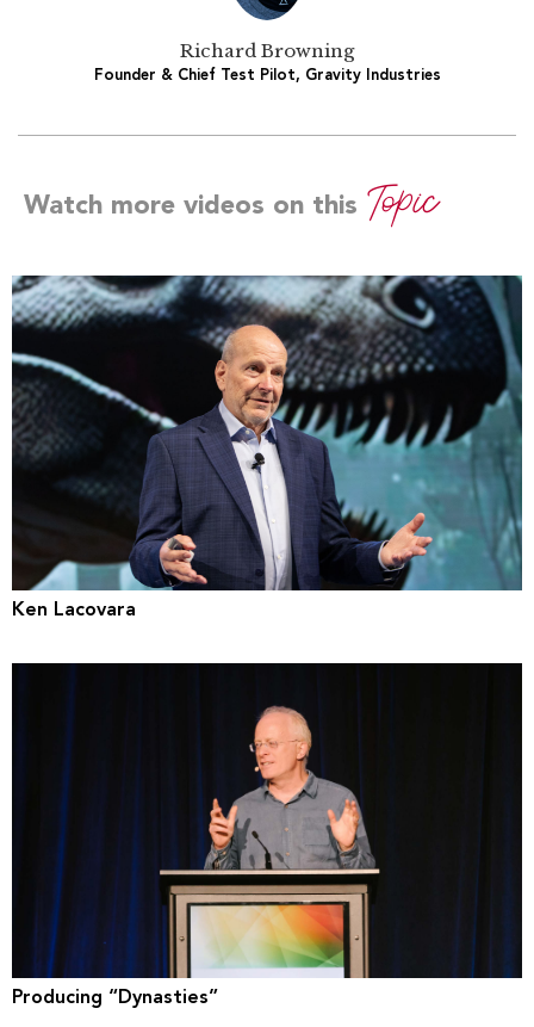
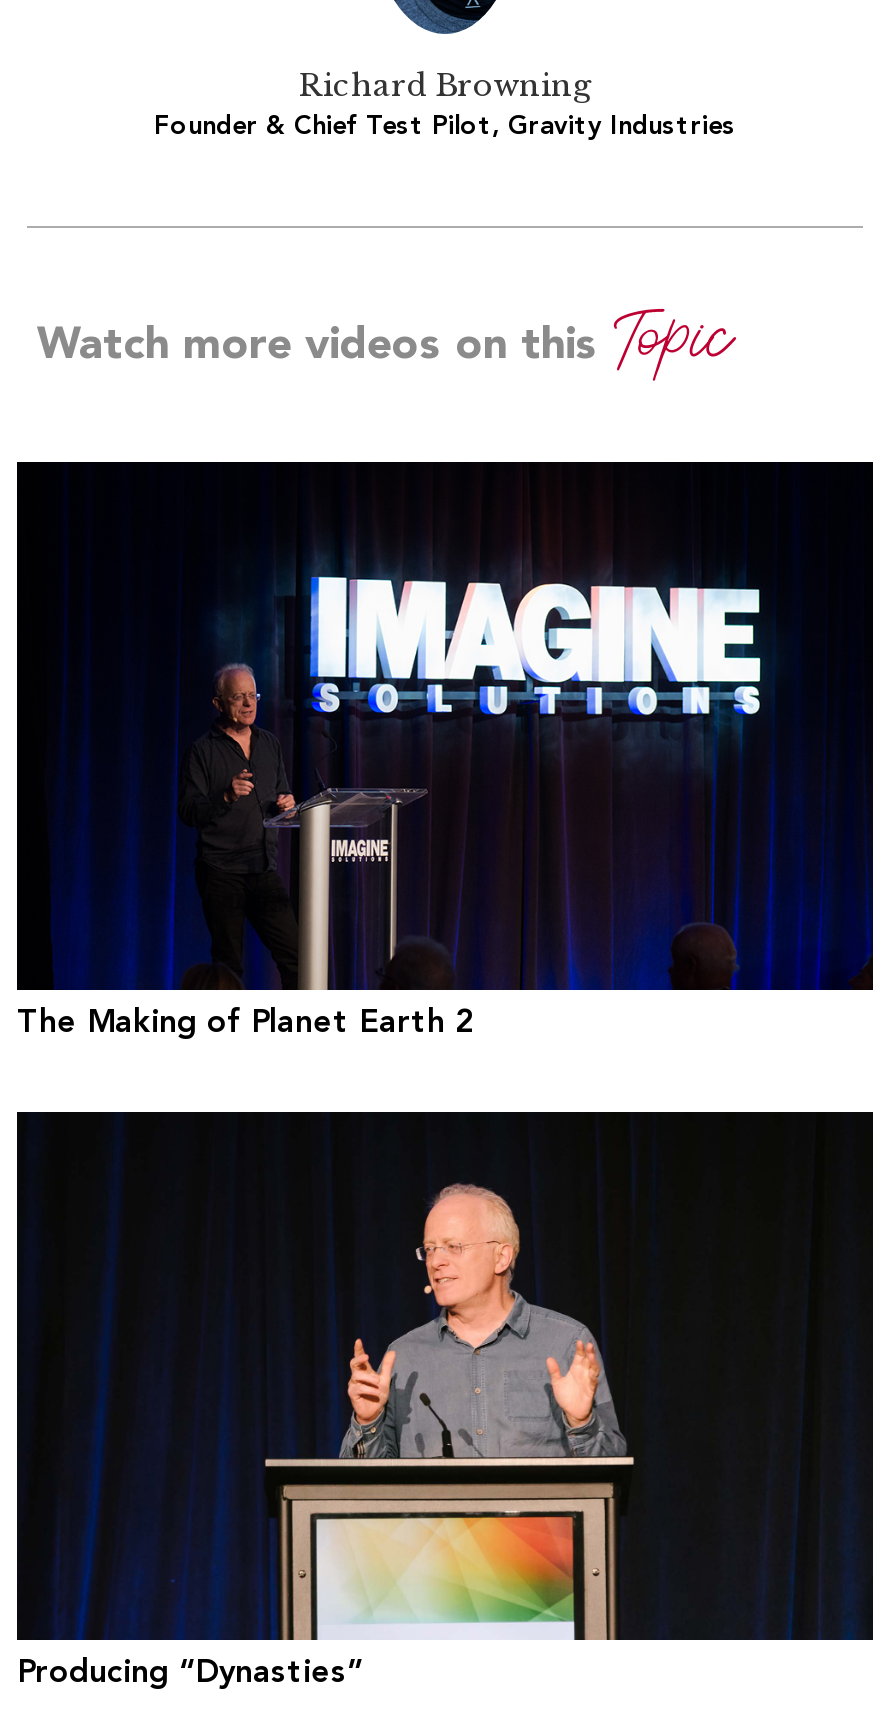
- [image]
- Ken Lacovara
+ [image]
+ The Making of Planet Earth 2
